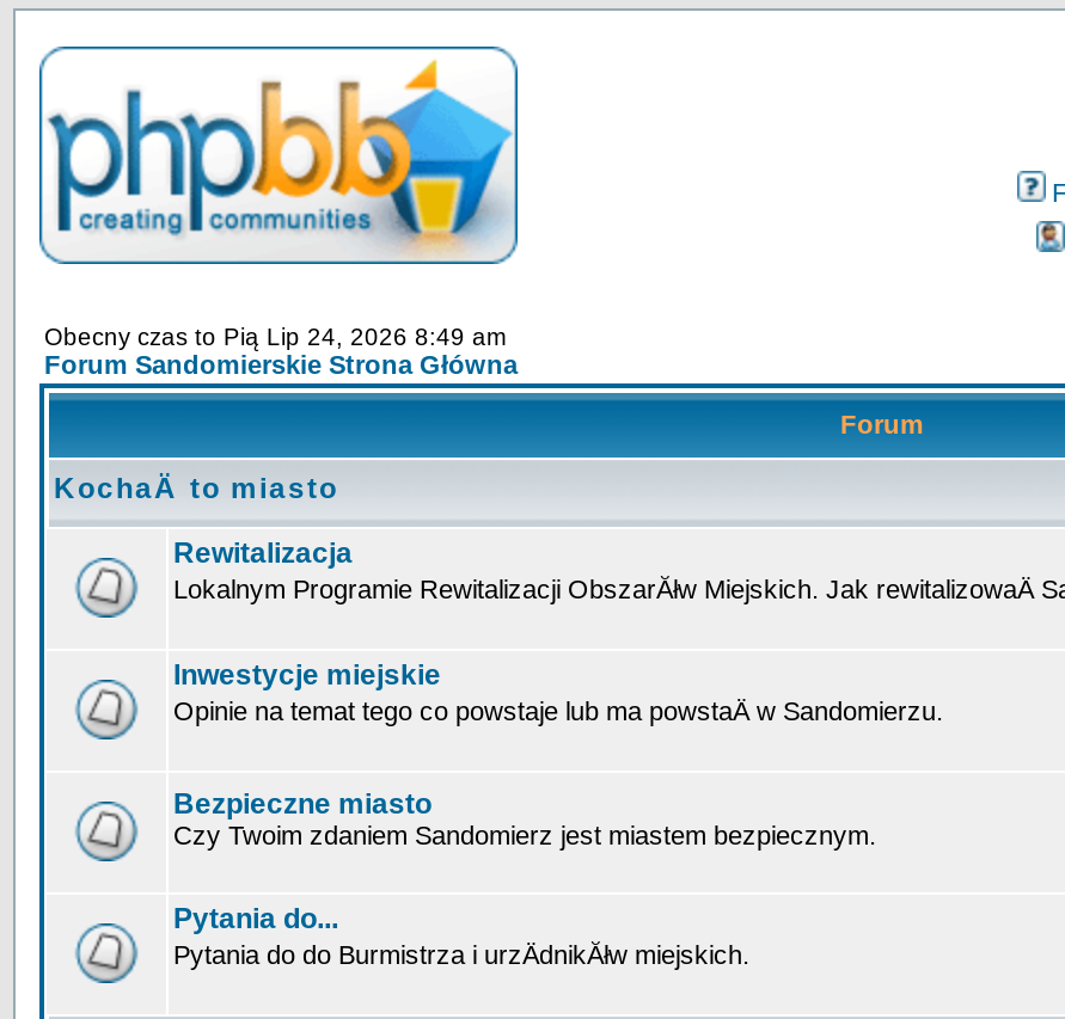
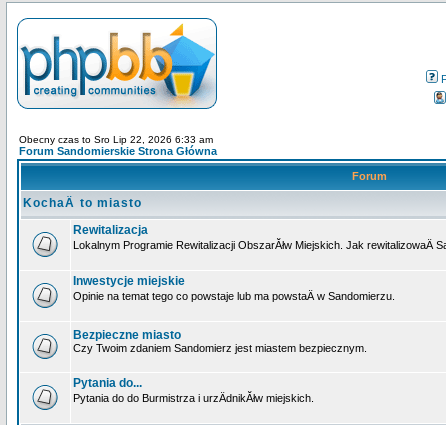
- Obecny czas to Pią Lip 24, 2026 8:49 am
+ Obecny czas to Sro Lip 22, 2026 6:33 am
